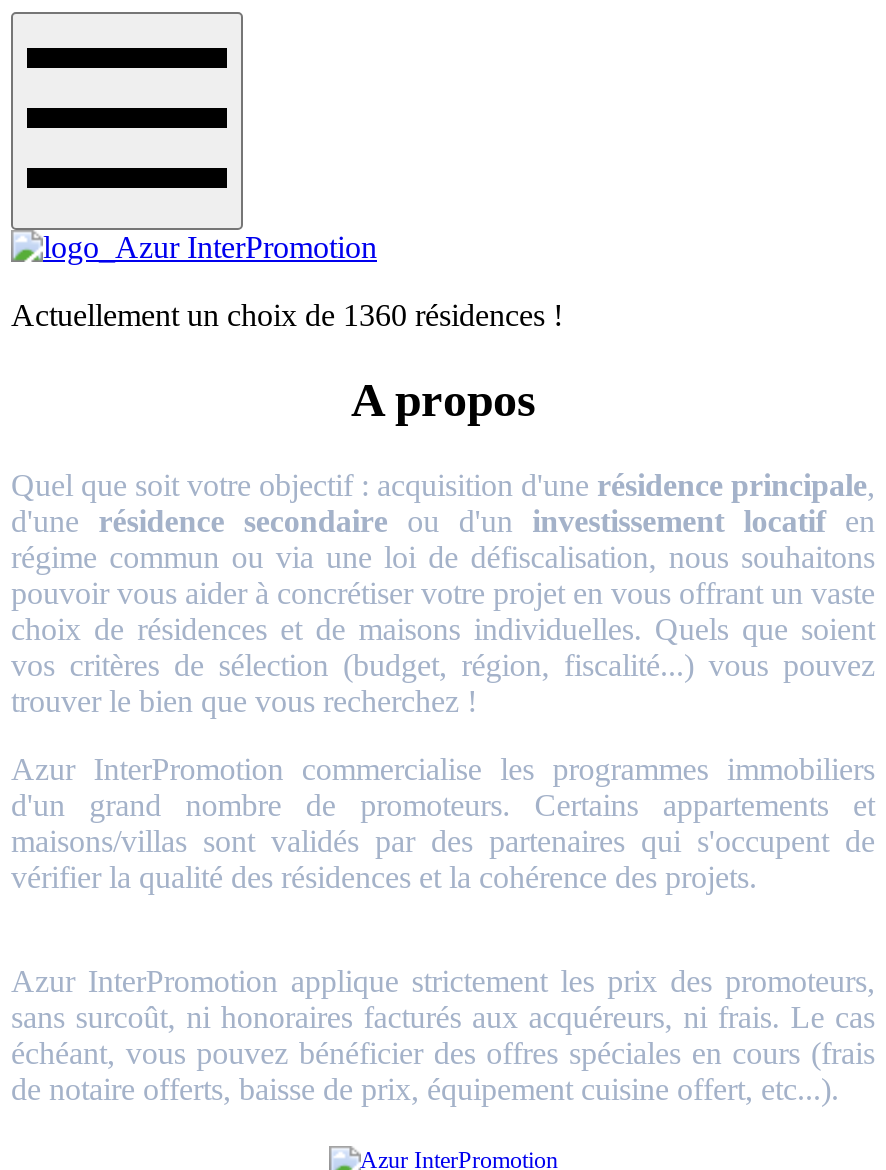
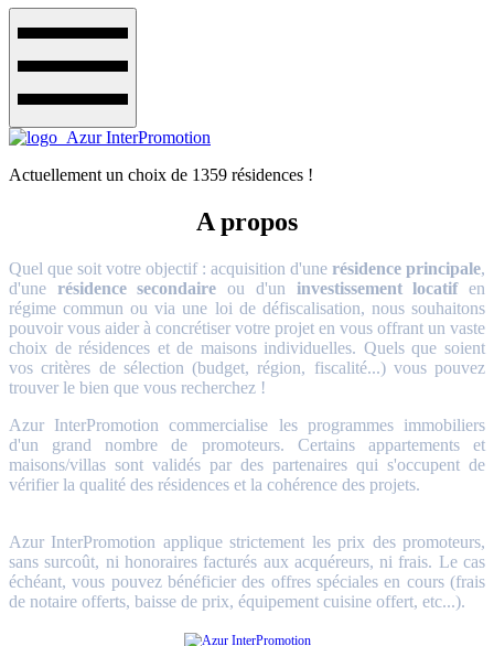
- Actuellement un choix de 1360 résidences !
+ Actuellement un choix de 1359 résidences !
